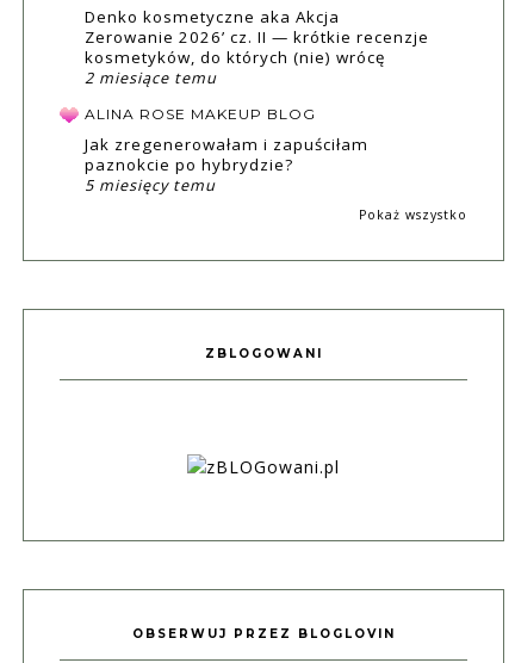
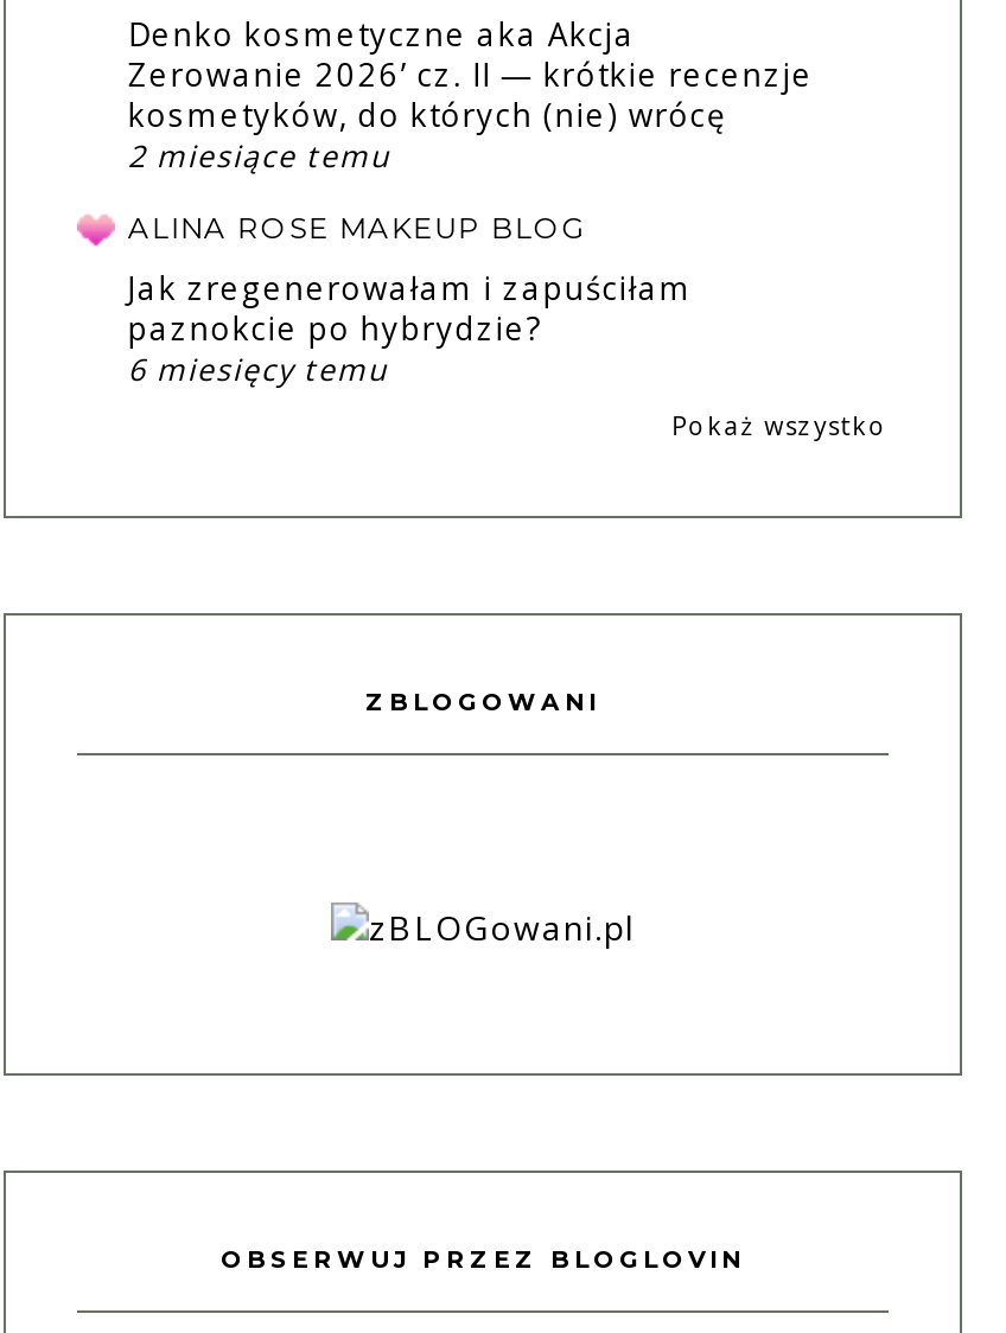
- 5 miesięcy temu
+ 6 miesięcy temu
